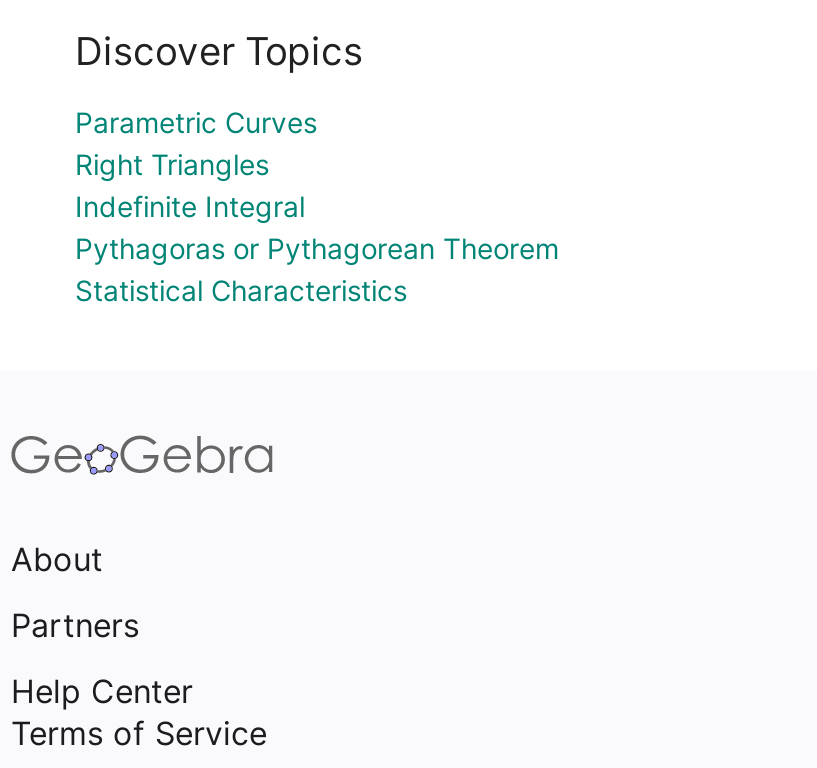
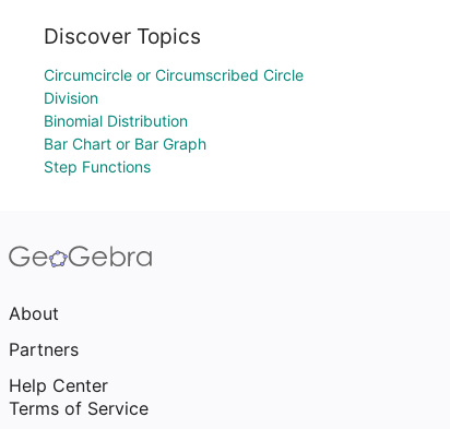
- Parametric Curves
- Right Triangles
- Indefinite Integral
- Pythagoras or Pythagorean Theorem
- Statistical Characteristics
+ Circumcircle or Circumscribed Circle
+ Division
+ Binomial Distribution
+ Bar Chart or Bar Graph
+ Step Functions
